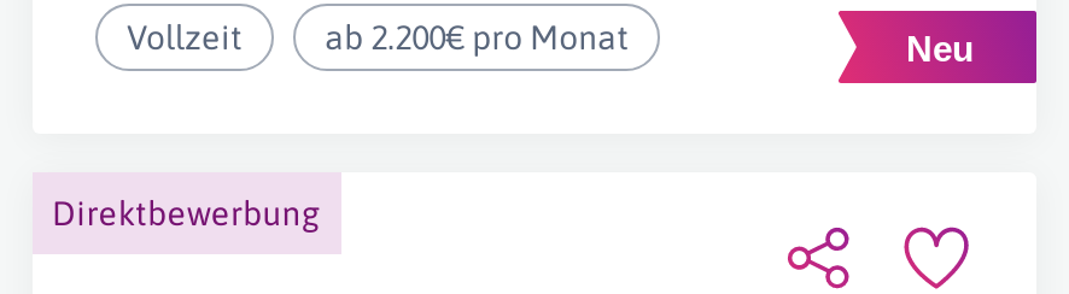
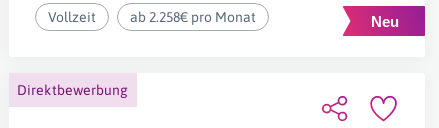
- ab 2.200€ pro Monat
+ ab 2.258€ pro Monat
